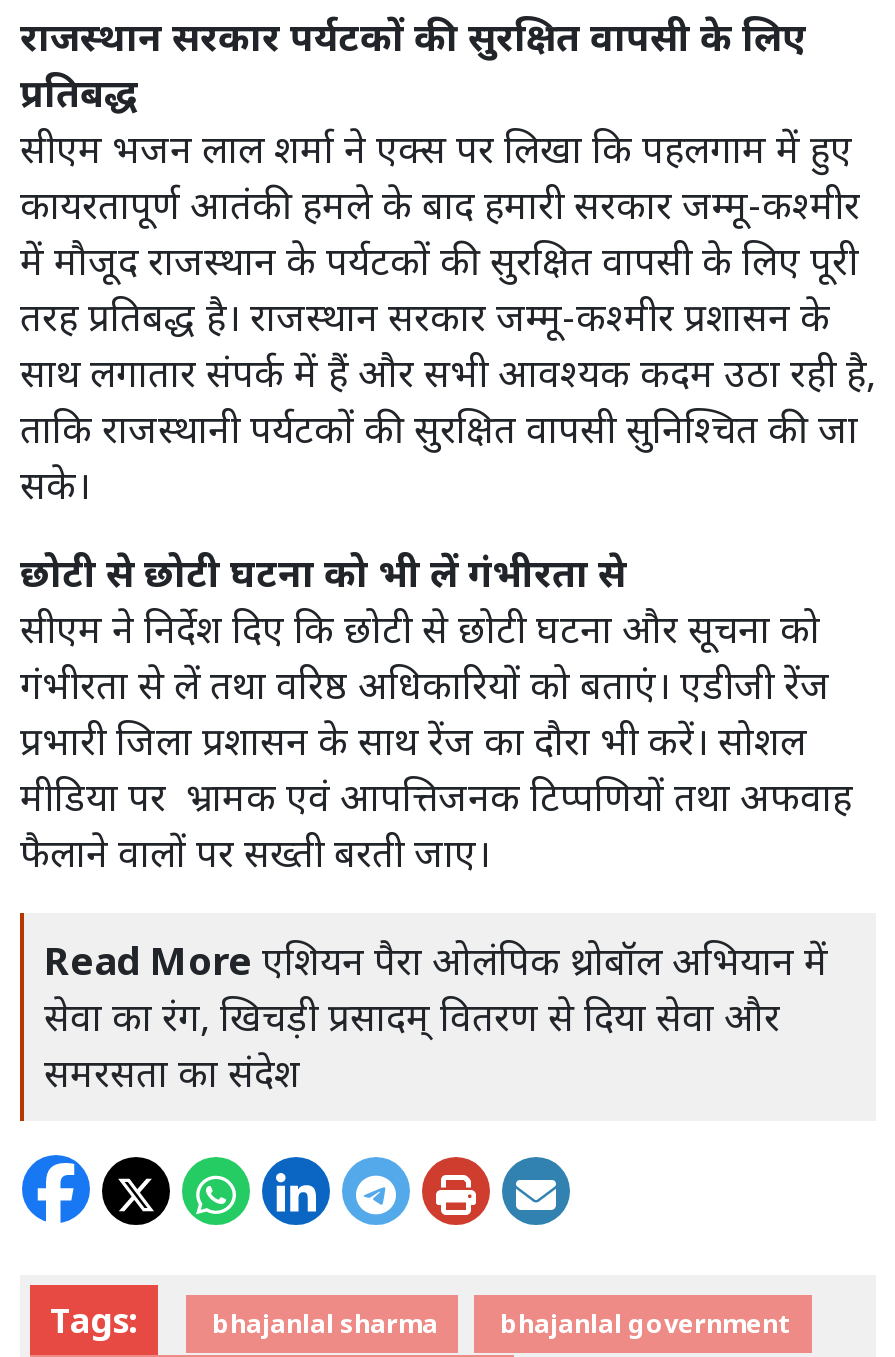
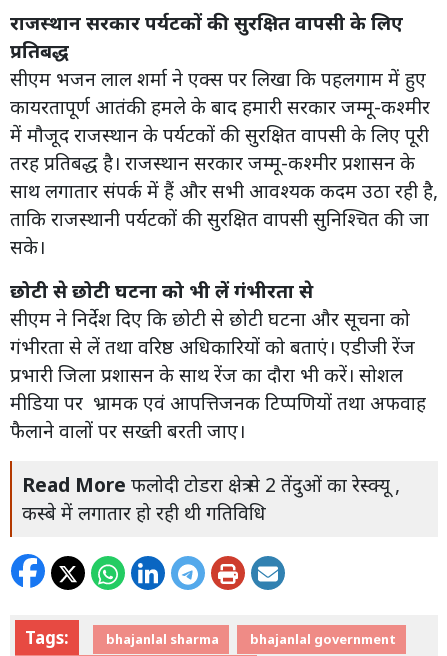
- Read More एशियन पैरा ओलंपिक थ्रोबॉल अभियान में
- सेवा का रंग, खिचड़ी प्रसादम् वितरण से दिया सेवा और
- समरसता का संदेश
+ Read More फलोदी टोडरा क्षेत्र से 2 तेंदुओं का रेस्क्यू ,
+ कस्बे में लगातार हो रही थी गतिविधि
